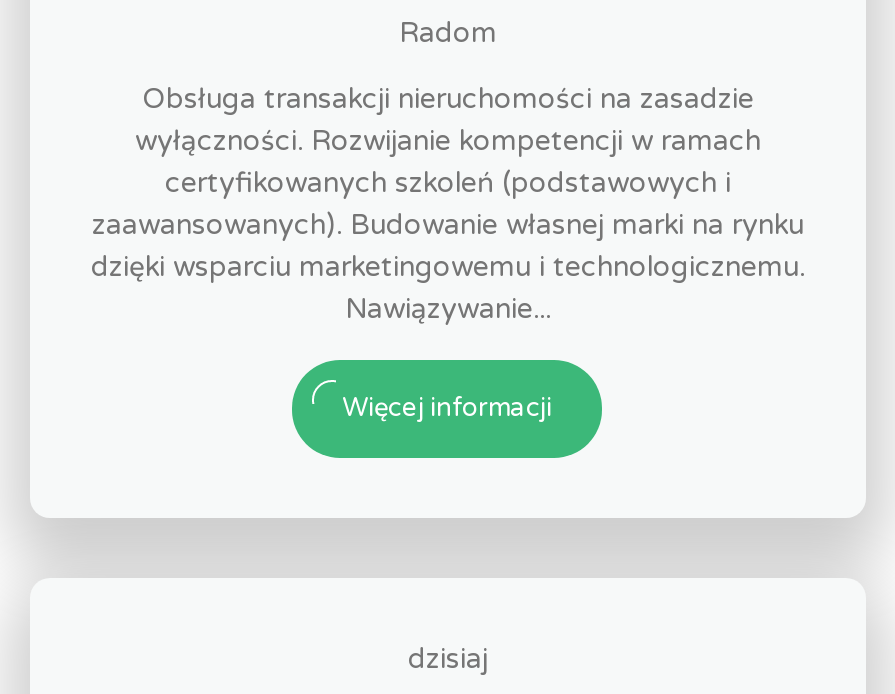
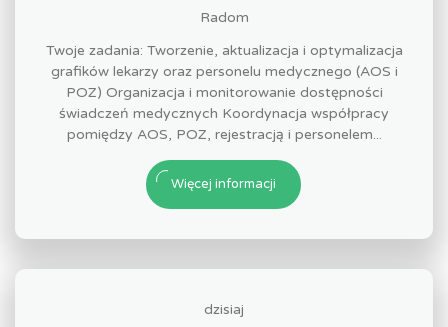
- Obsługa transakcji nieruchomości na zasadzie
- wyłączności. Rozwijanie kompetencji w ramach
- certyfikowanych szkoleń (podstawowych i
- zaawansowanych). Budowanie własnej marki na rynku
- dzięki wsparciu marketingowemu i technologicznemu.
- Nawiązywanie...
+ Twoje zadania: Tworzenie, aktualizacja i optymalizacja
+ grafików lekarzy oraz personelu medycznego (AOS i
+ POZ) Organizacja i monitorowanie dostępności
+ świadczeń medycznych Koordynacja współpracy
+ pomiędzy AOS, POZ, rejestracją i personelem...
